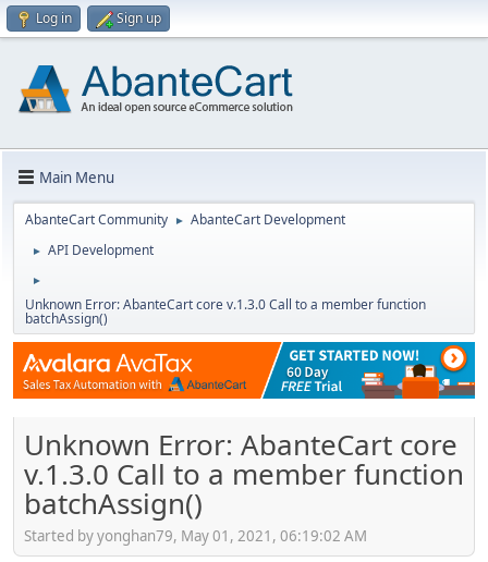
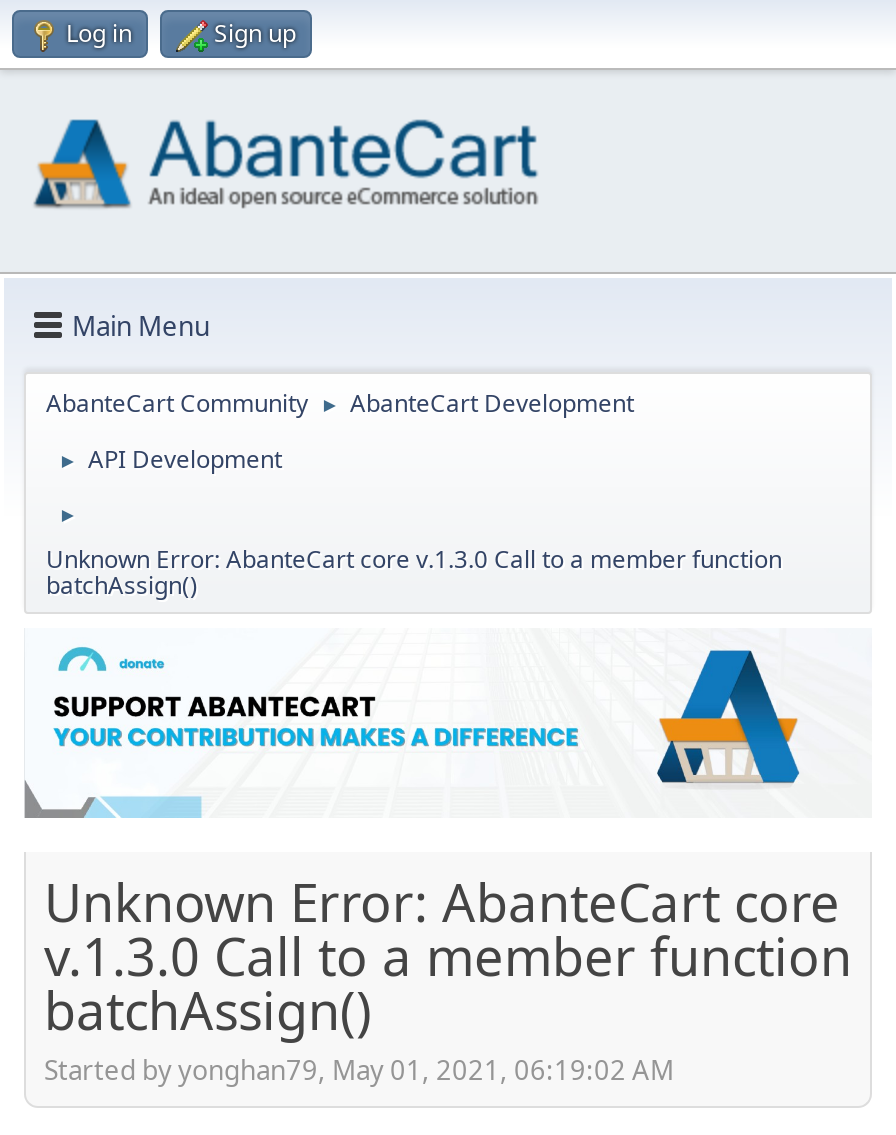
- [image]
+ [image]
